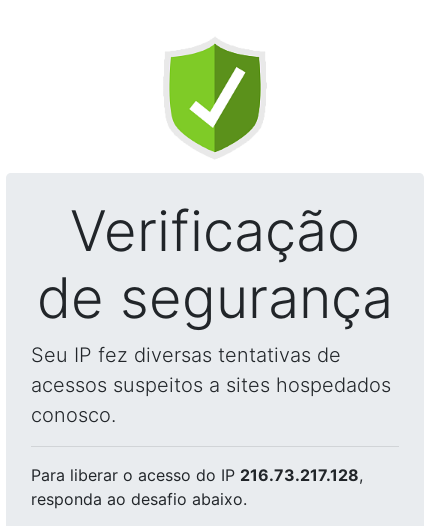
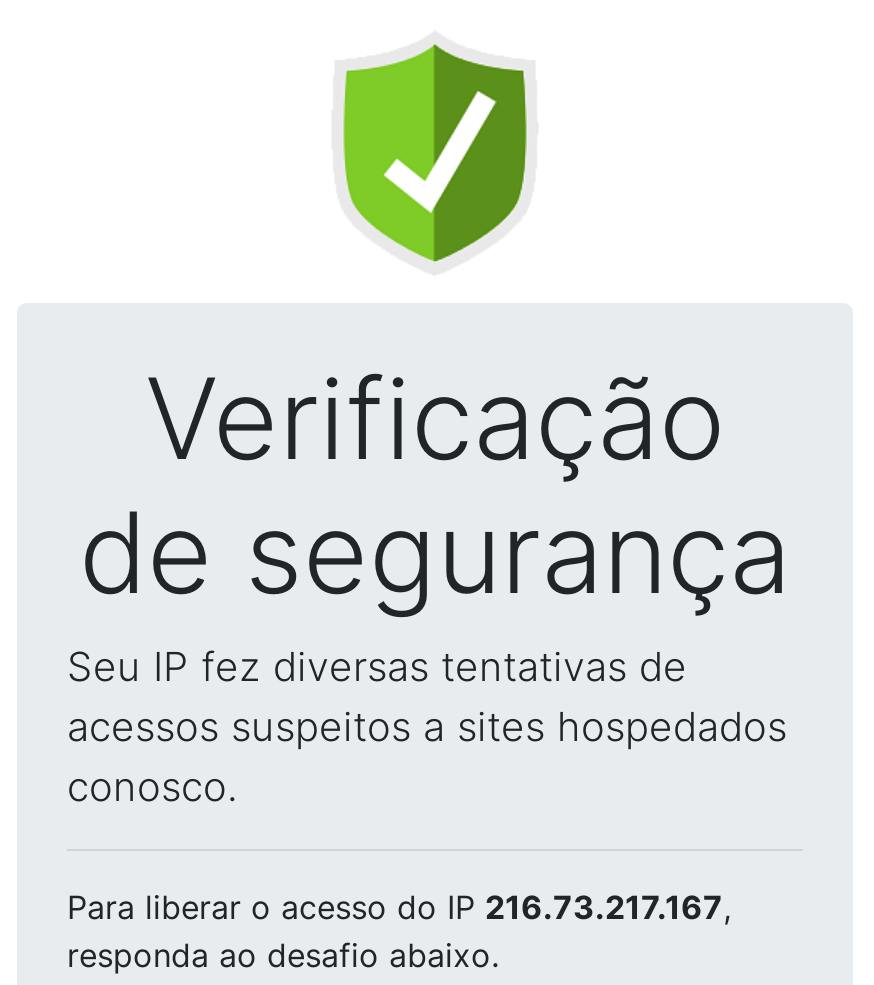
- Para liberar o acesso do IP 216.73.217.128,
+ Para liberar o acesso do IP 216.73.217.167,
